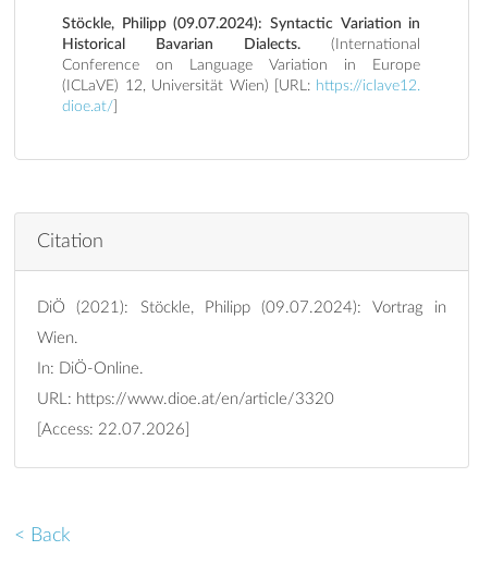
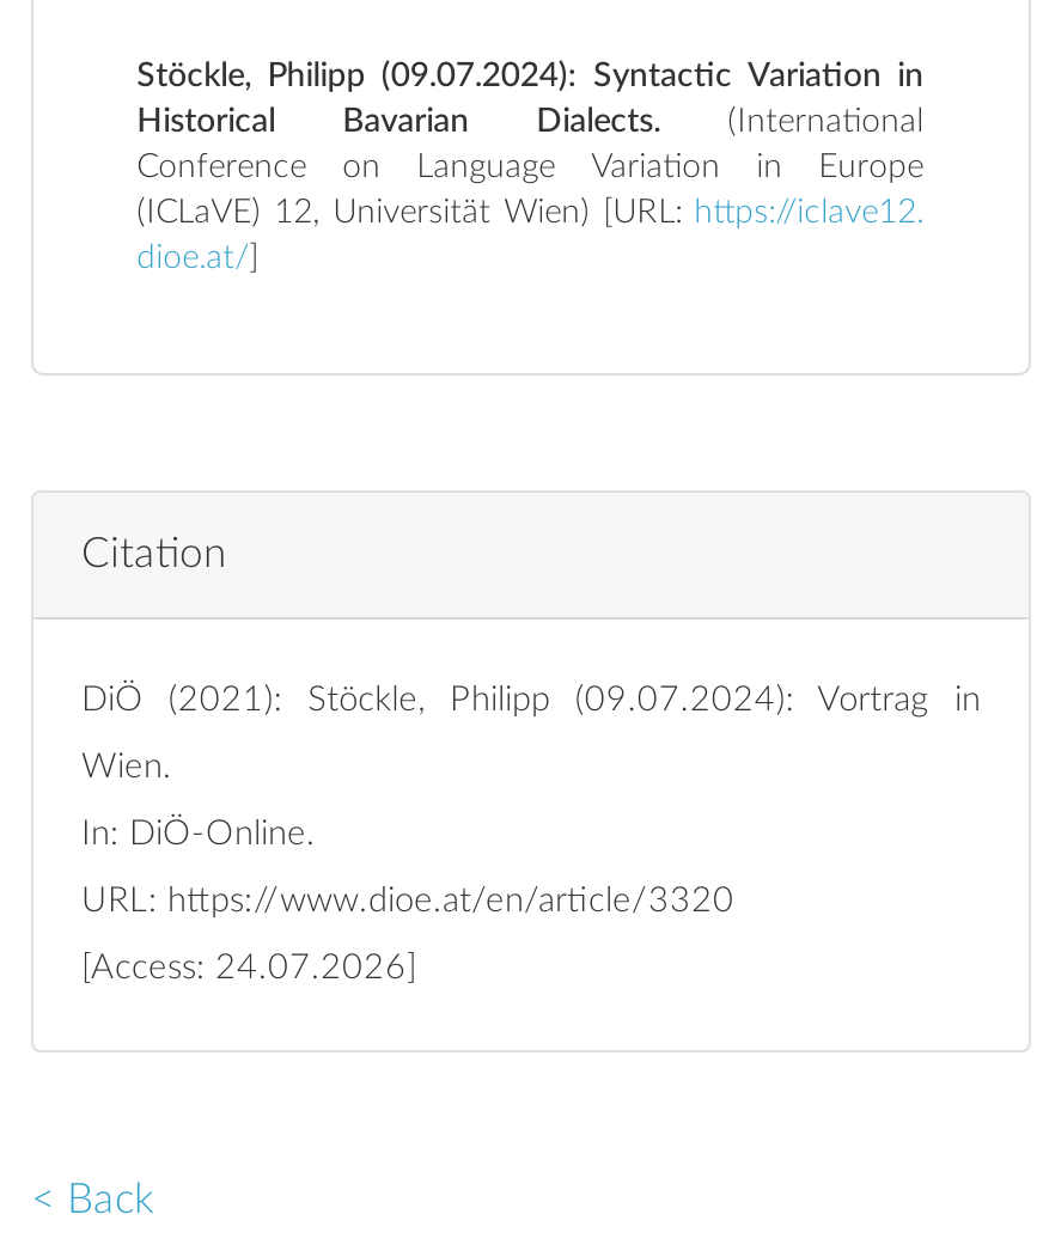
- [Access: 22.07.2026]
+ [Access: 24.07.2026]
